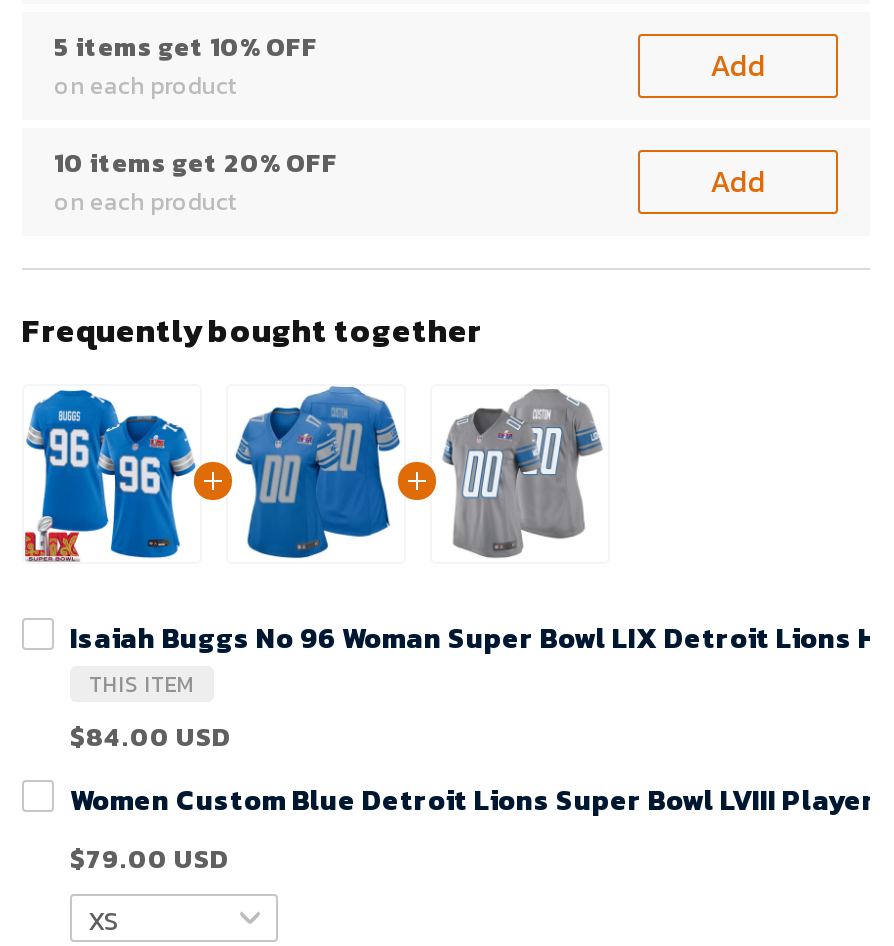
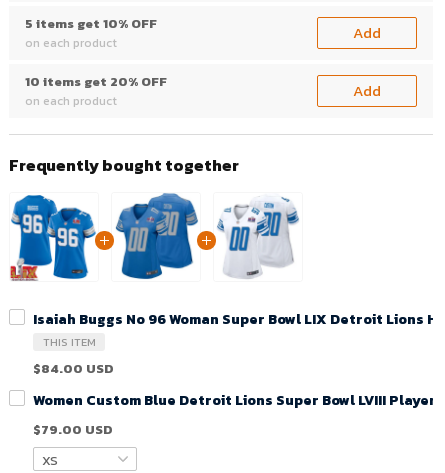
- [image]
+ [image]
